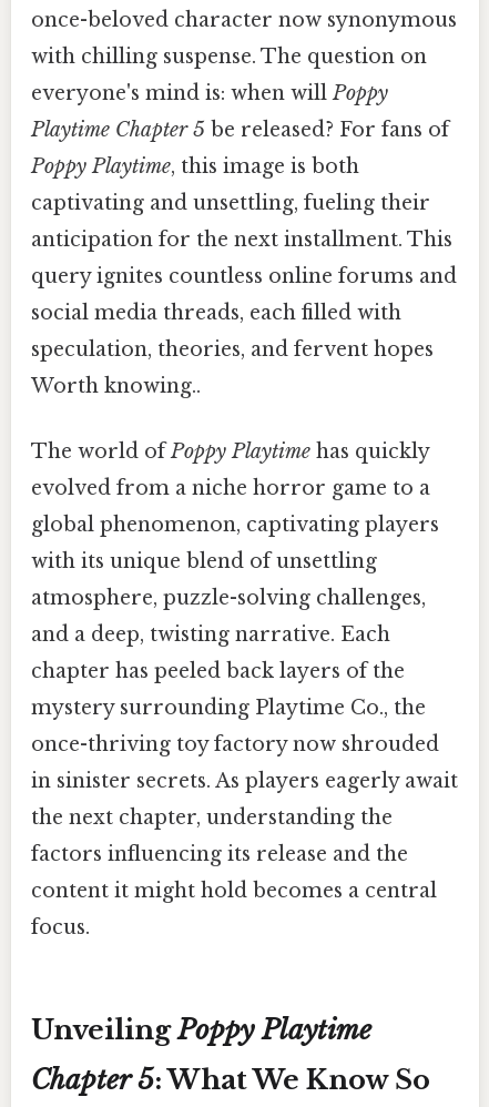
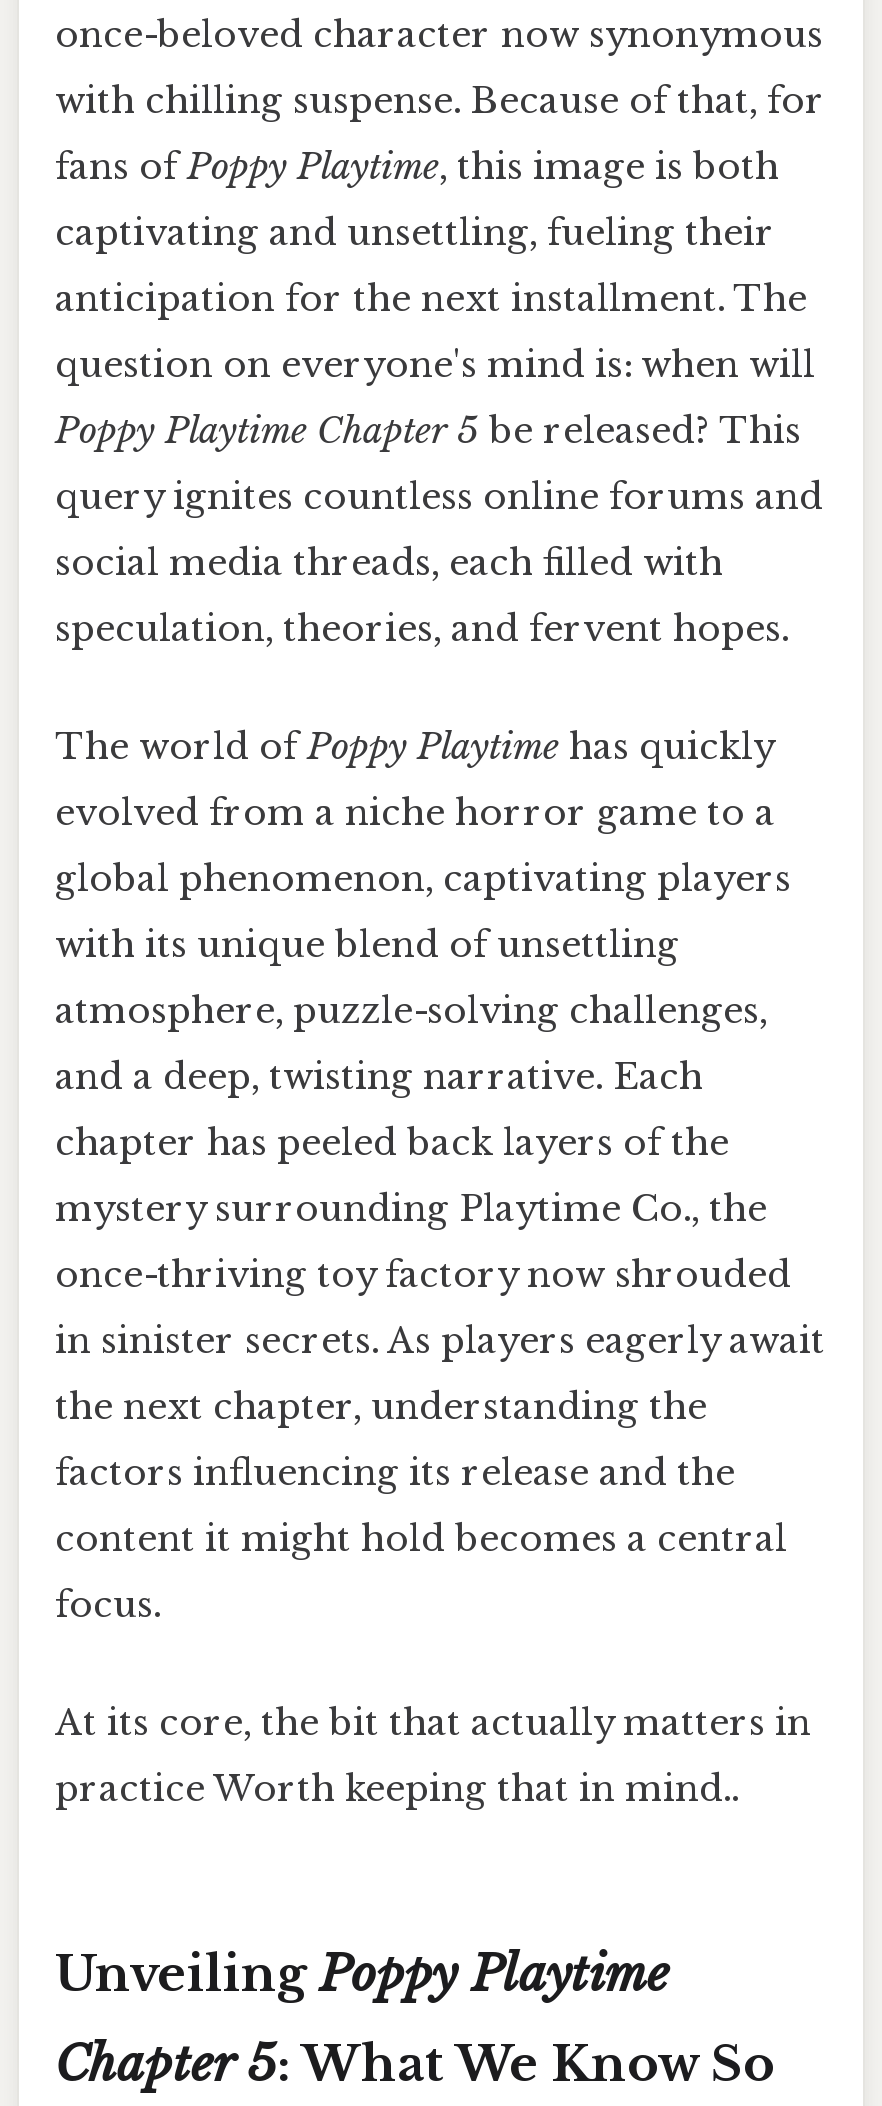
- with chilling suspense. The question on
- everyone's mind is: when will Poppy
- Playtime Chapter 5 be released? For fans of
- Poppy Playtime, this image is both
+ with chilling suspense. Because of that, for
+ fans ofPoppy Playtime, this image is both

moved up: captivating and unsettling, fueling their

- anticipation for the next installment. This
+ anticipation for the next installment. The
+ question on everyone's mind is: when will
+ Poppy Playtime Chapter 5 be released? This

- speculation, theories, and fervent hopes
- Worth knowing..
+ speculation, theories, and fervent hopes.

moved up: The world ofPoppy Playtime has quickly | evolved from a niche horror game to a | global phenomenon, captivating players | ... | content it might hold becomes a central | focus.

+ At its core, the bit that actually matters in
+ practice Worth keeping that in mind..
